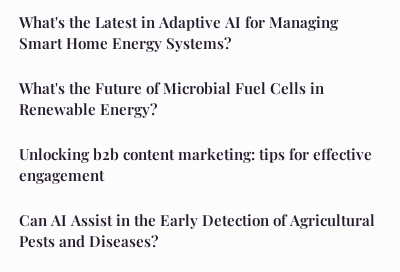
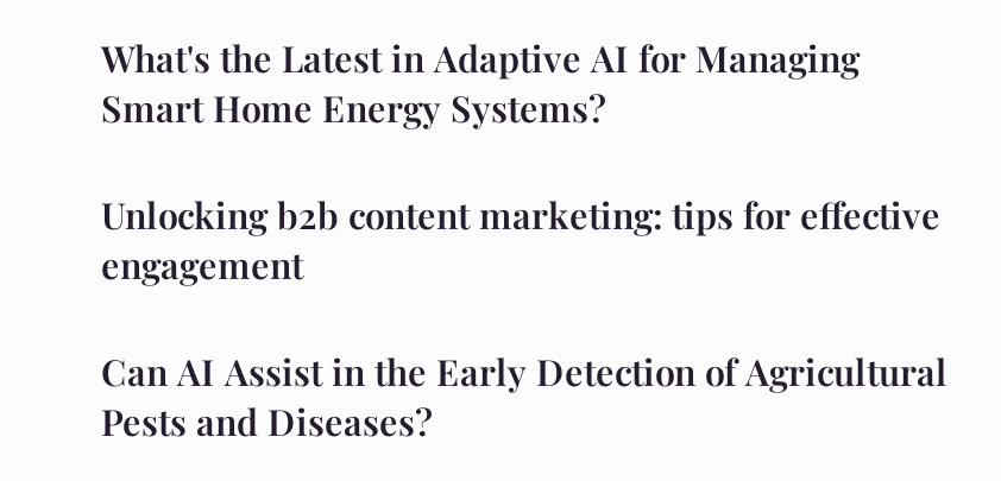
- What's the Future of Microbial Fuel Cells in
- Renewable Energy?
